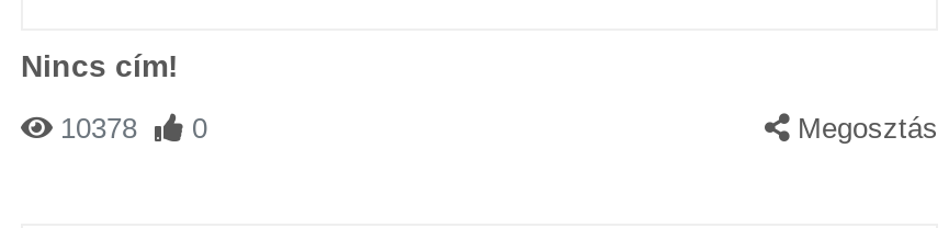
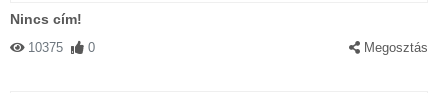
- 10378 0
+ 10375 0
